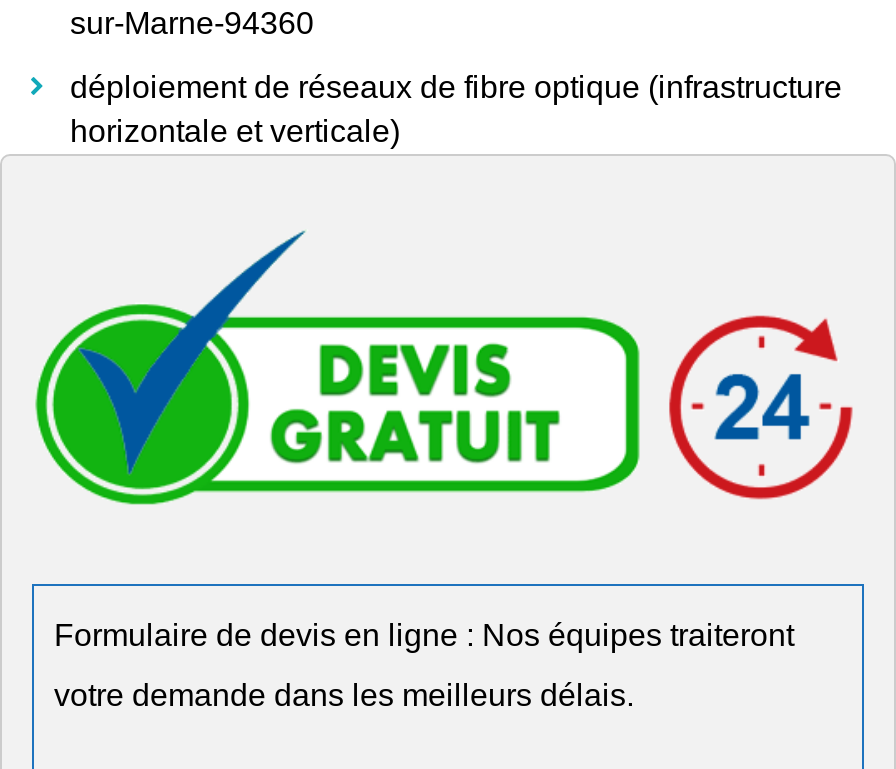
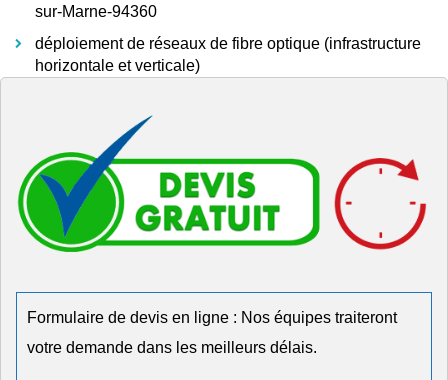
- [image]
